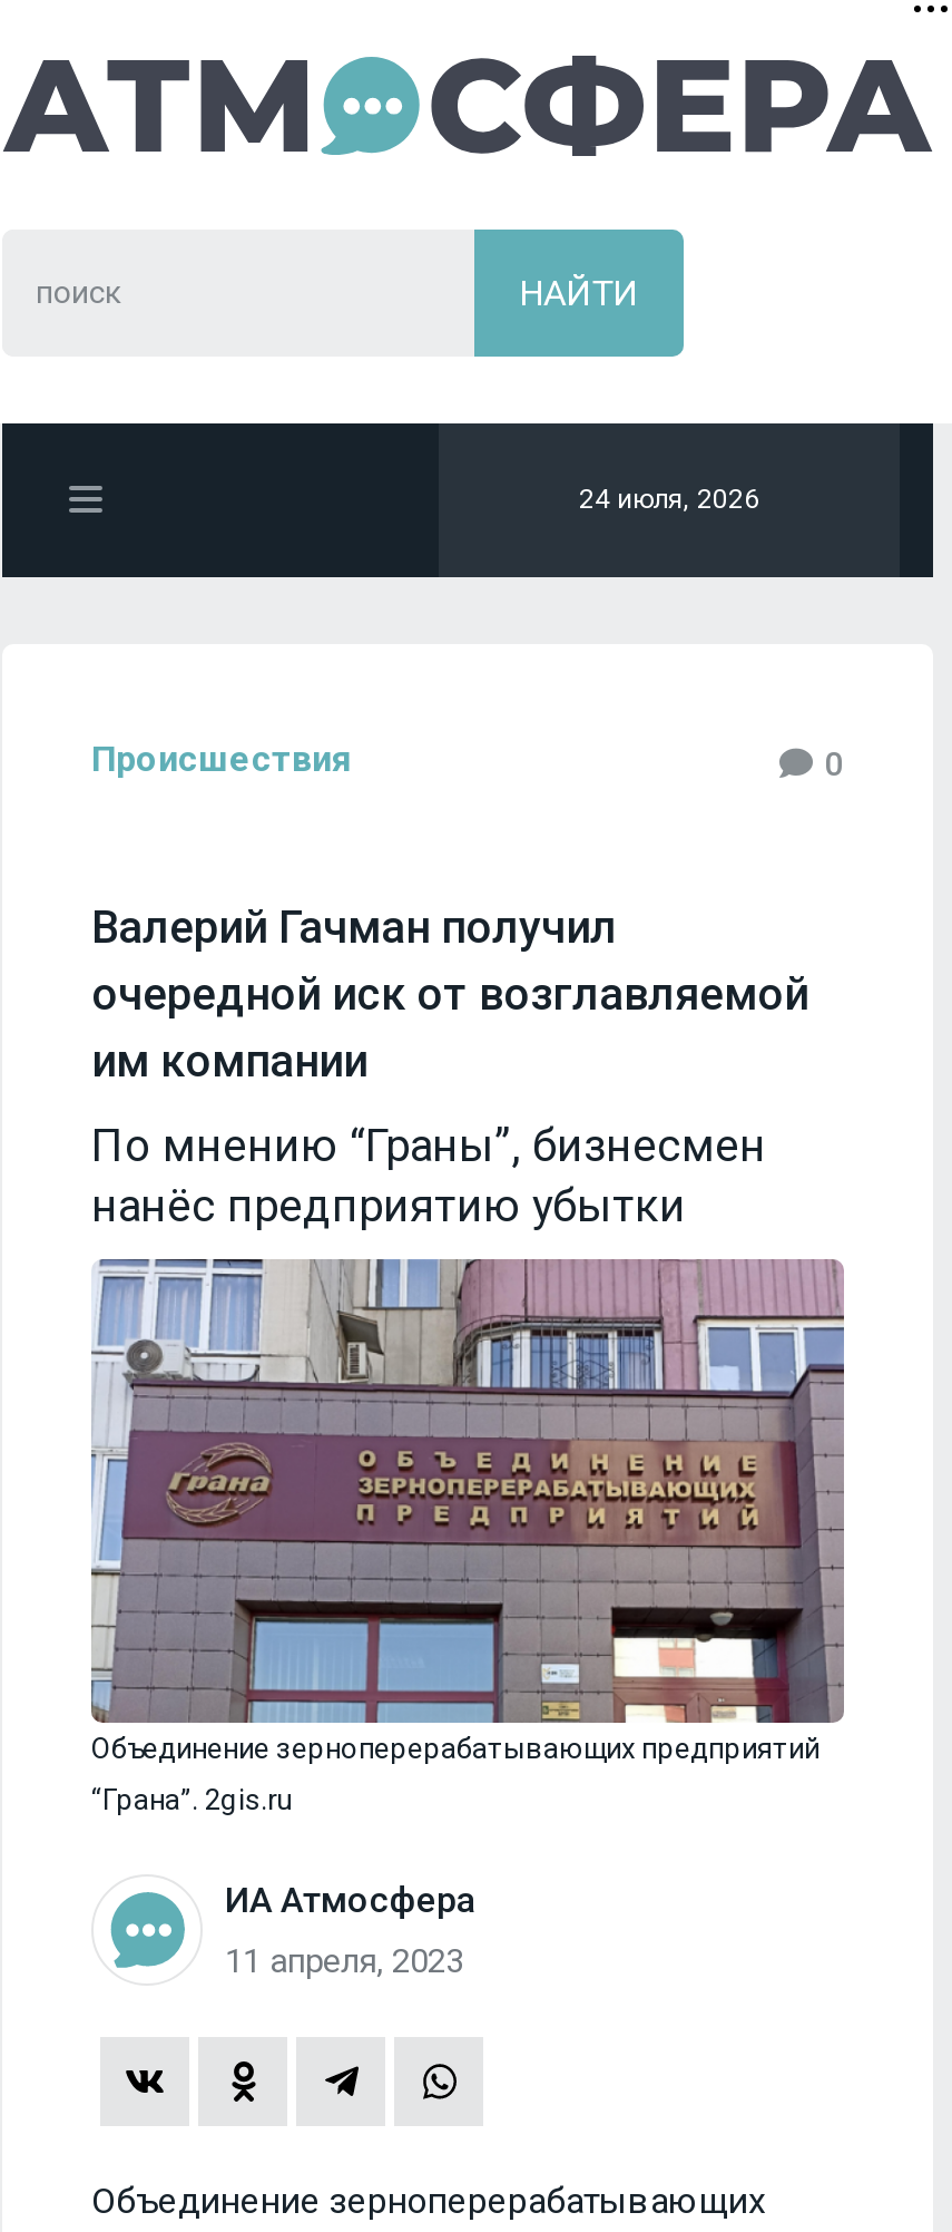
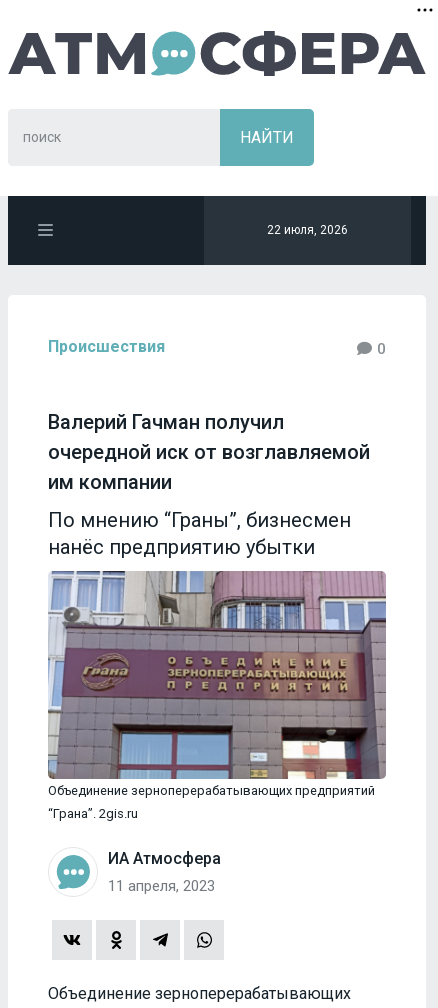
- 24 июля, 2026
+ 22 июля, 2026
